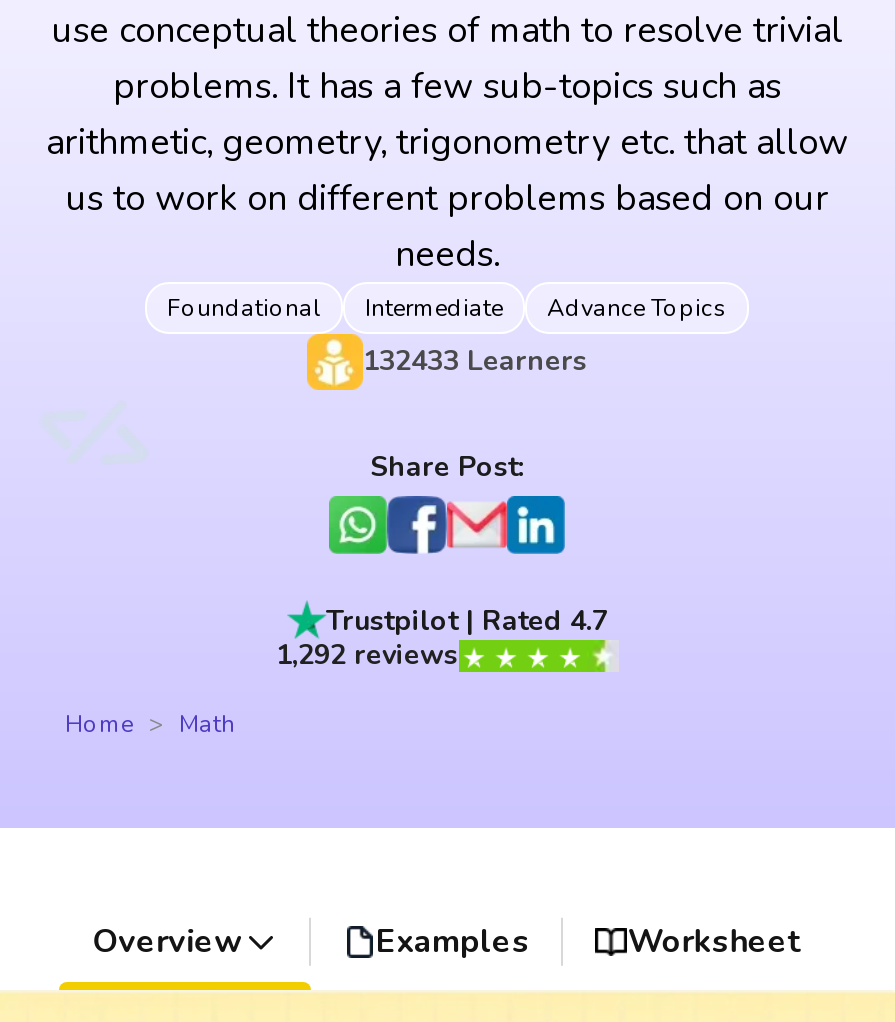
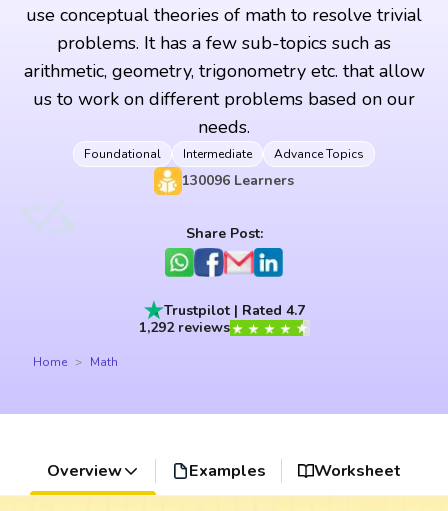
- 132433 Learners
+ 130096 Learners
